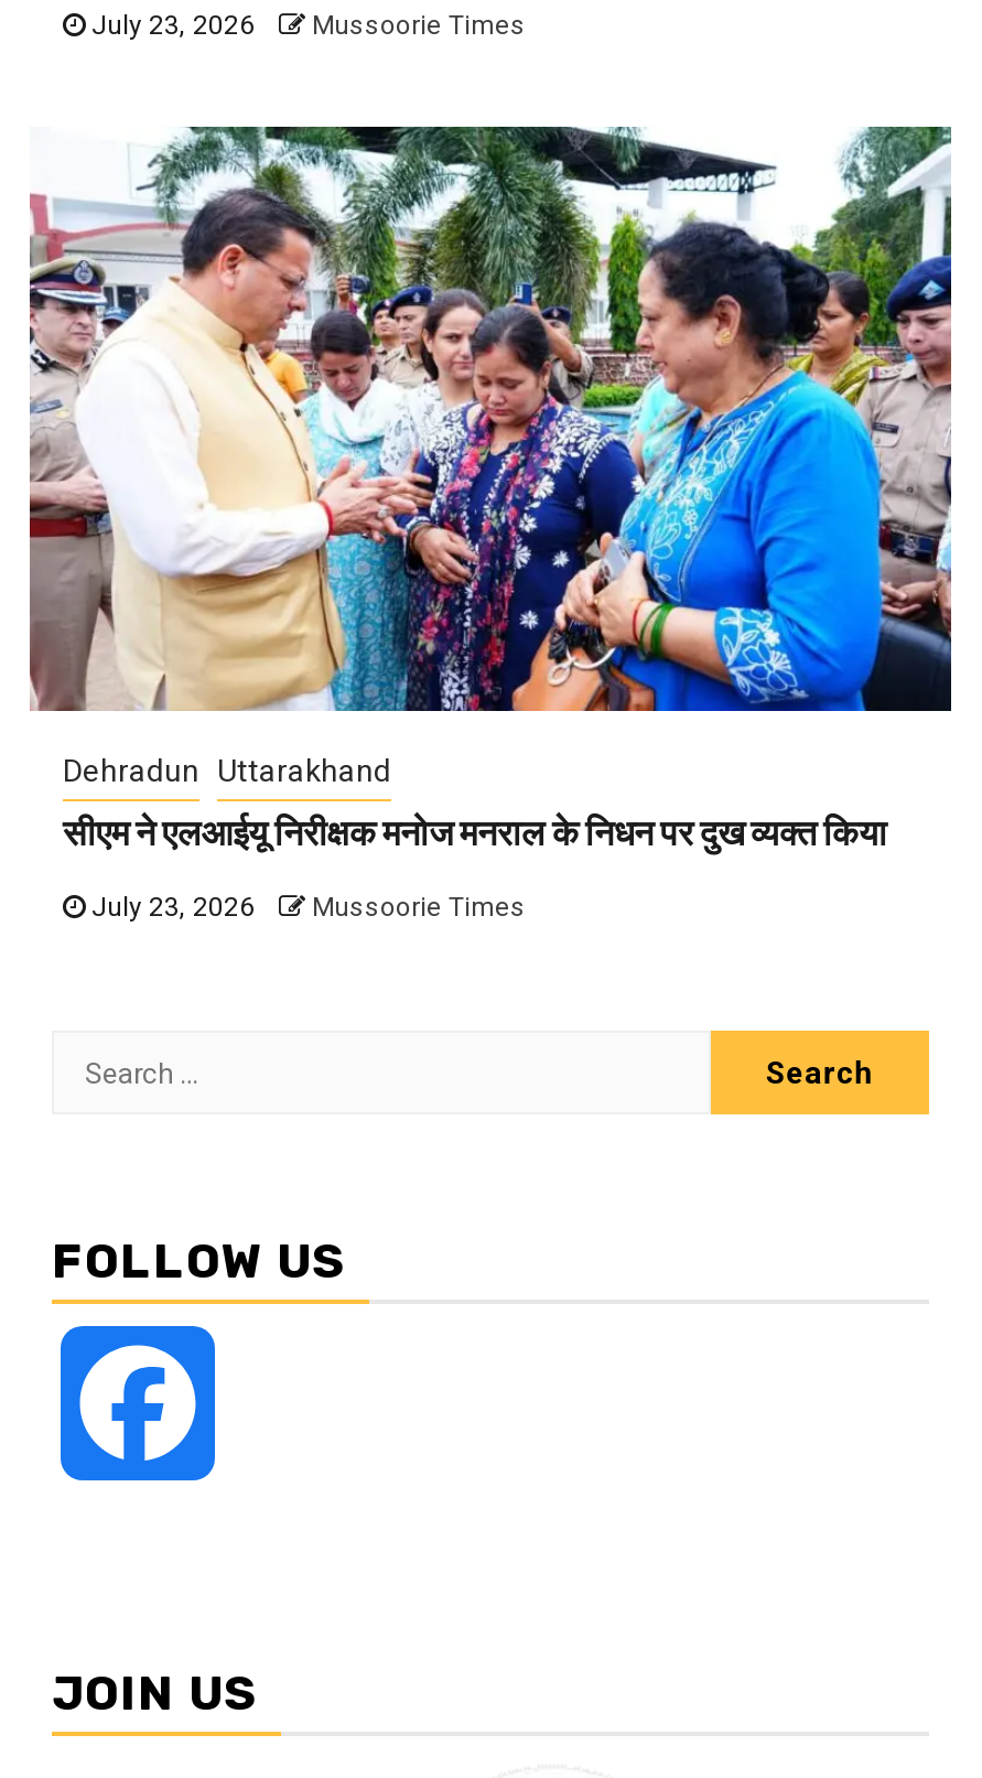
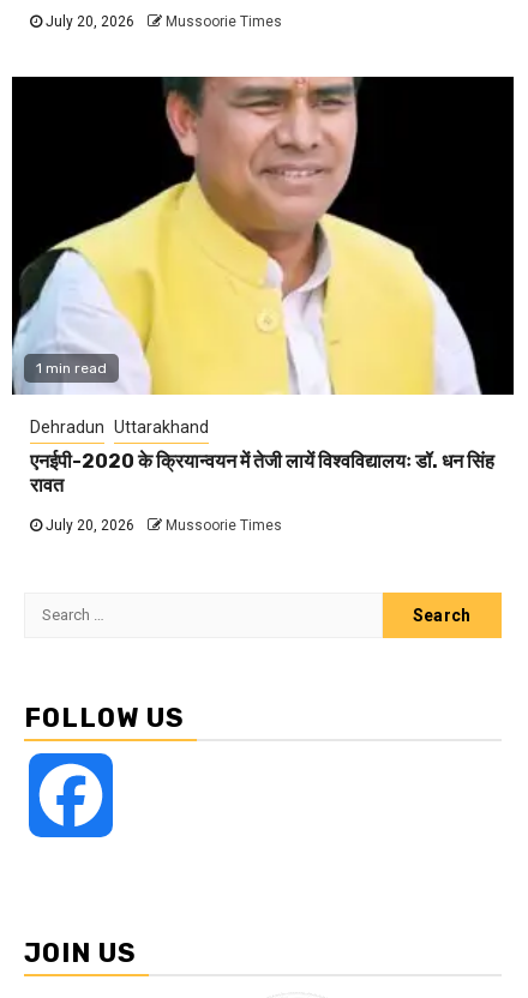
- July 23, 2026 Mussoorie Times
+ July 20, 2026 Mussoorie Times

+ 1 min read

- [image]
+ [image]

- सीएम ने एलआईयू निरीक्षक मनोज मनराल के निधन पर दुख व्यक्त किया
+ एनईपी-2020 के क्रियान्वयन में तेजी लायें विश्वविद्यालयः डॉ. धन सिंह
+ रावत

- July 23, 2026 Mussoorie Times
+ July 20, 2026 Mussoorie Times
